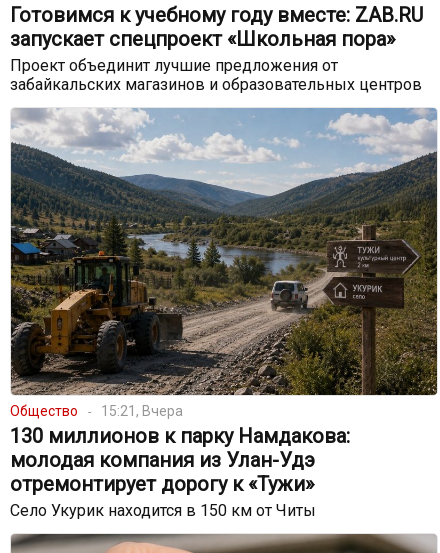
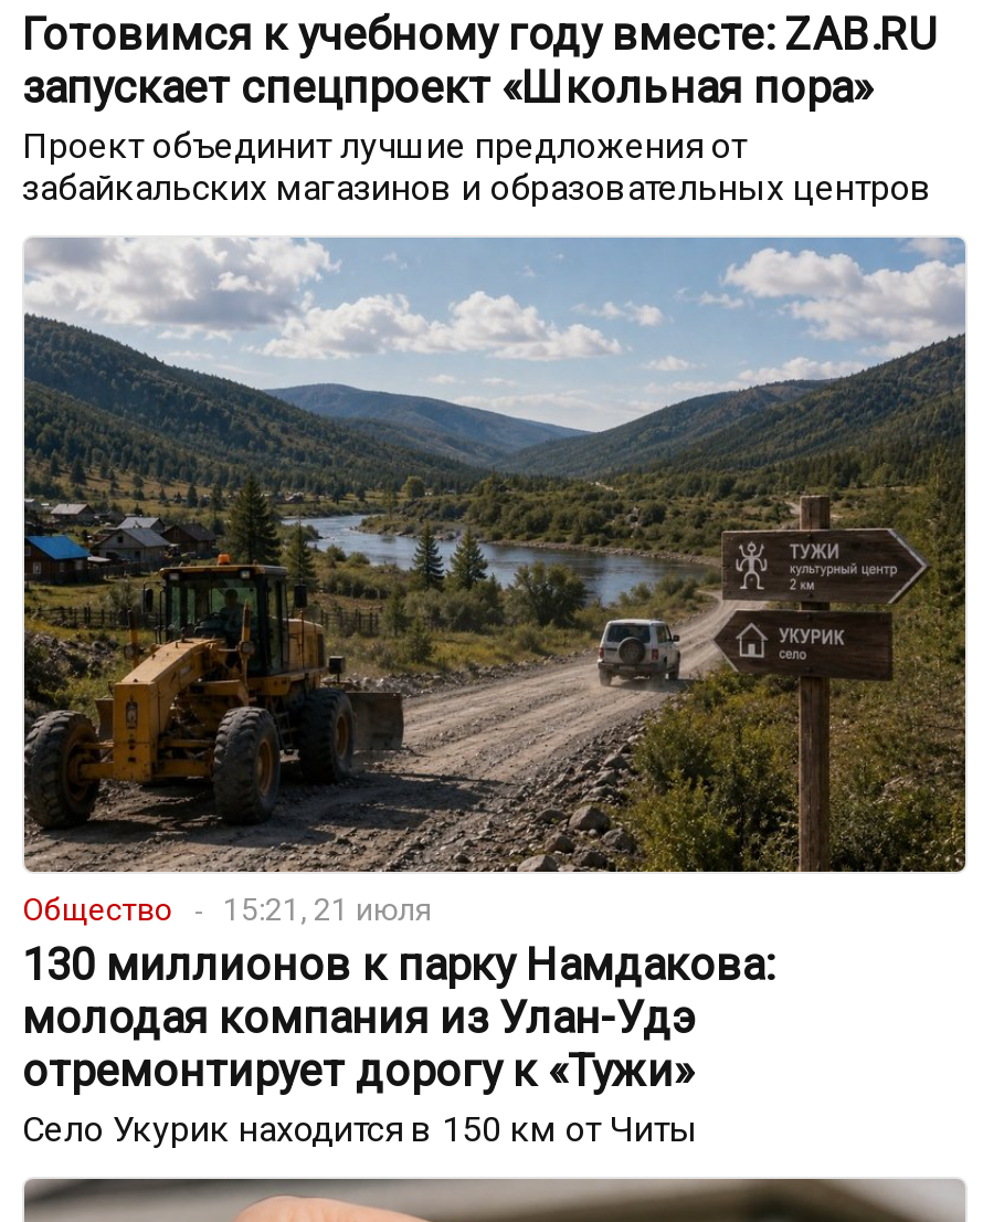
- Общество 15:21, Вчера
+ Общество 15:21, 21 июля
